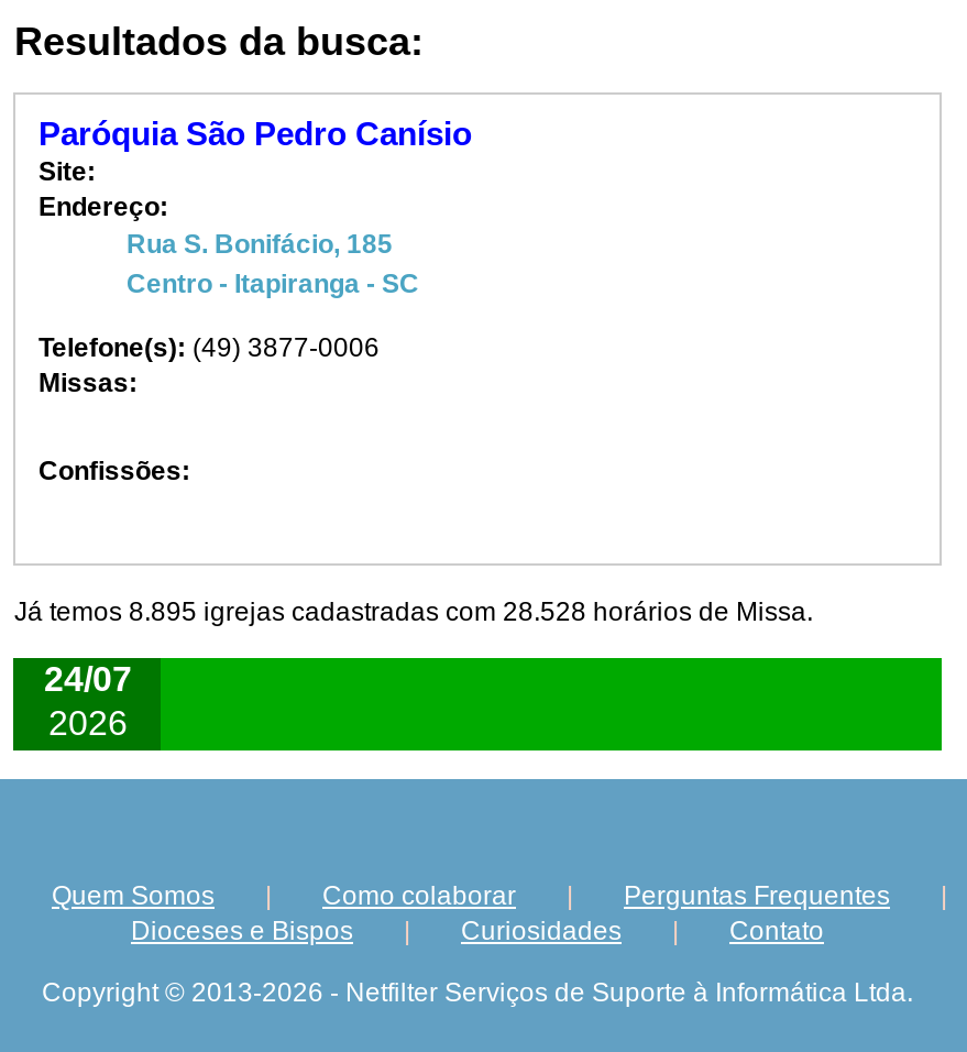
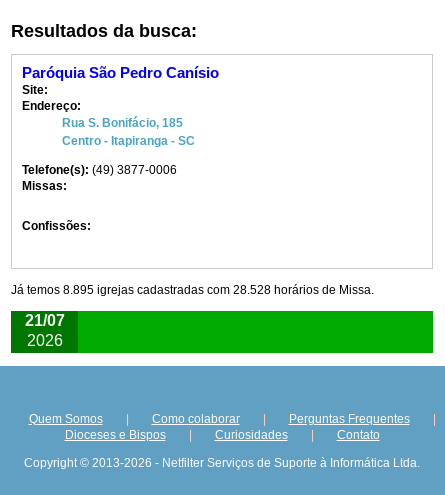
- 24/07
+ 21/07
